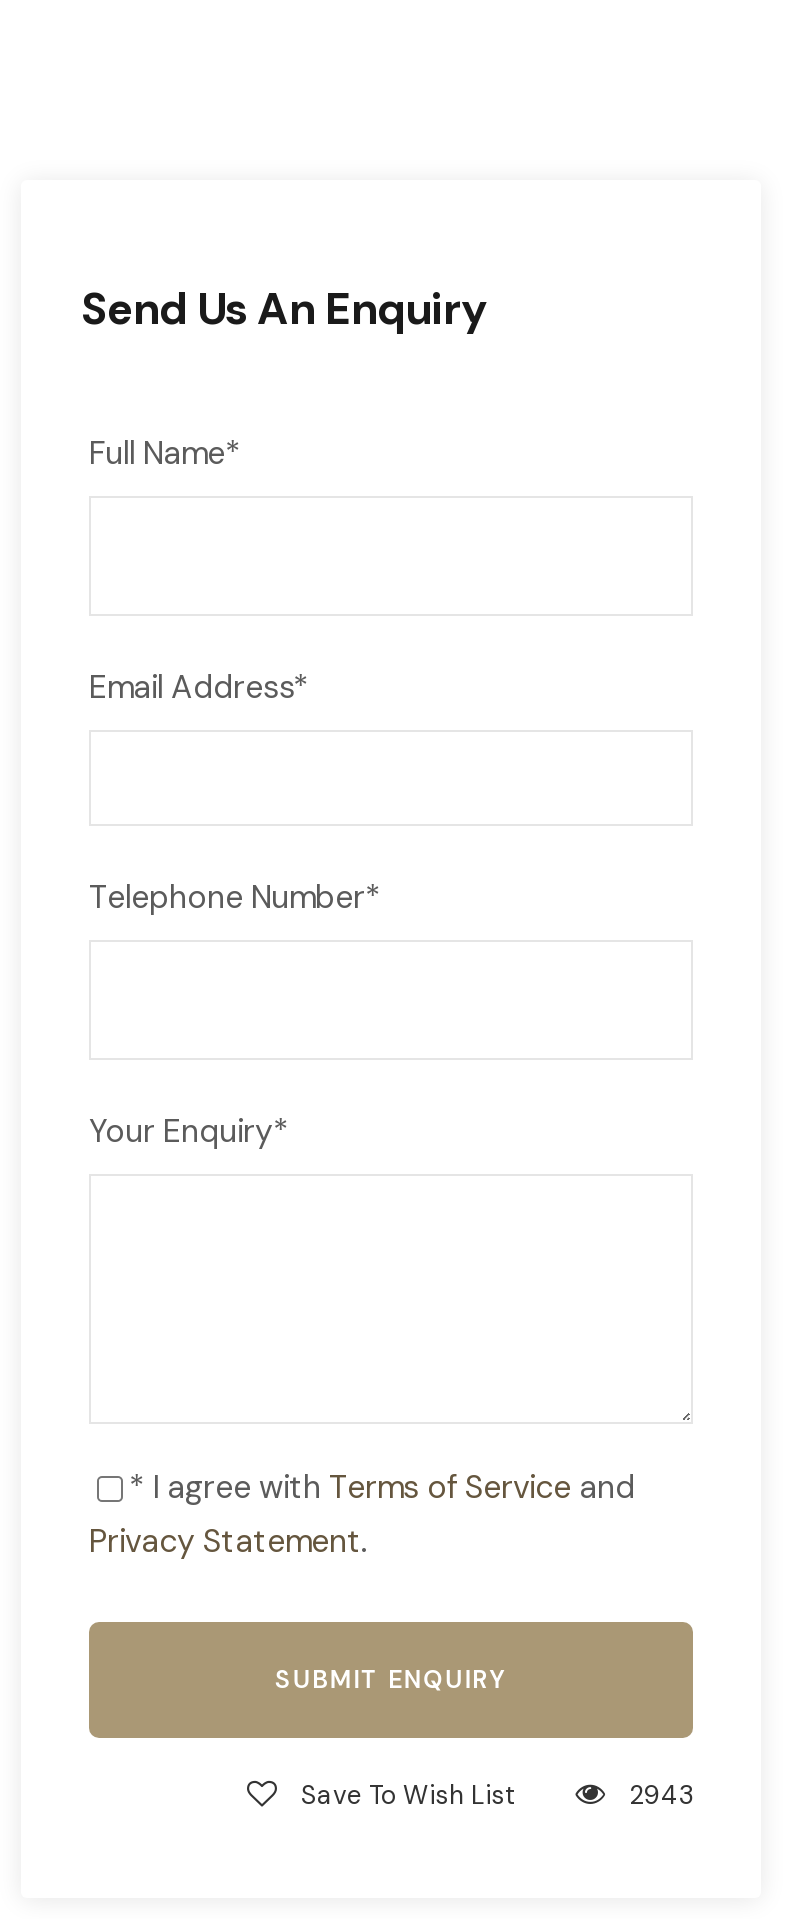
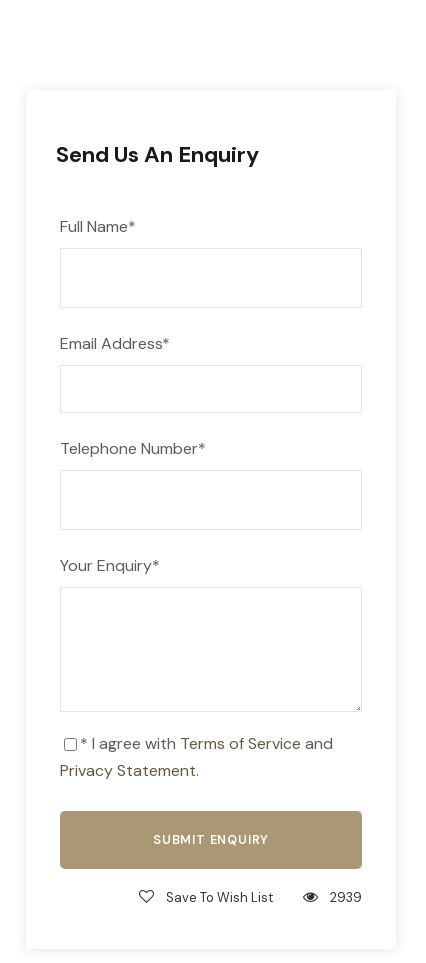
- 2943
+ 2939
